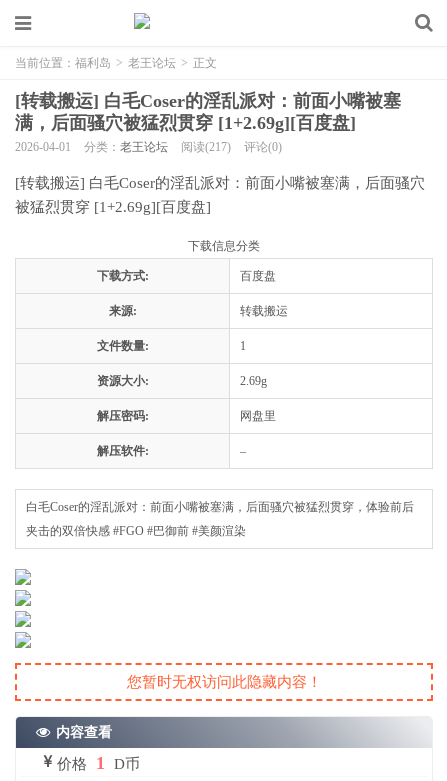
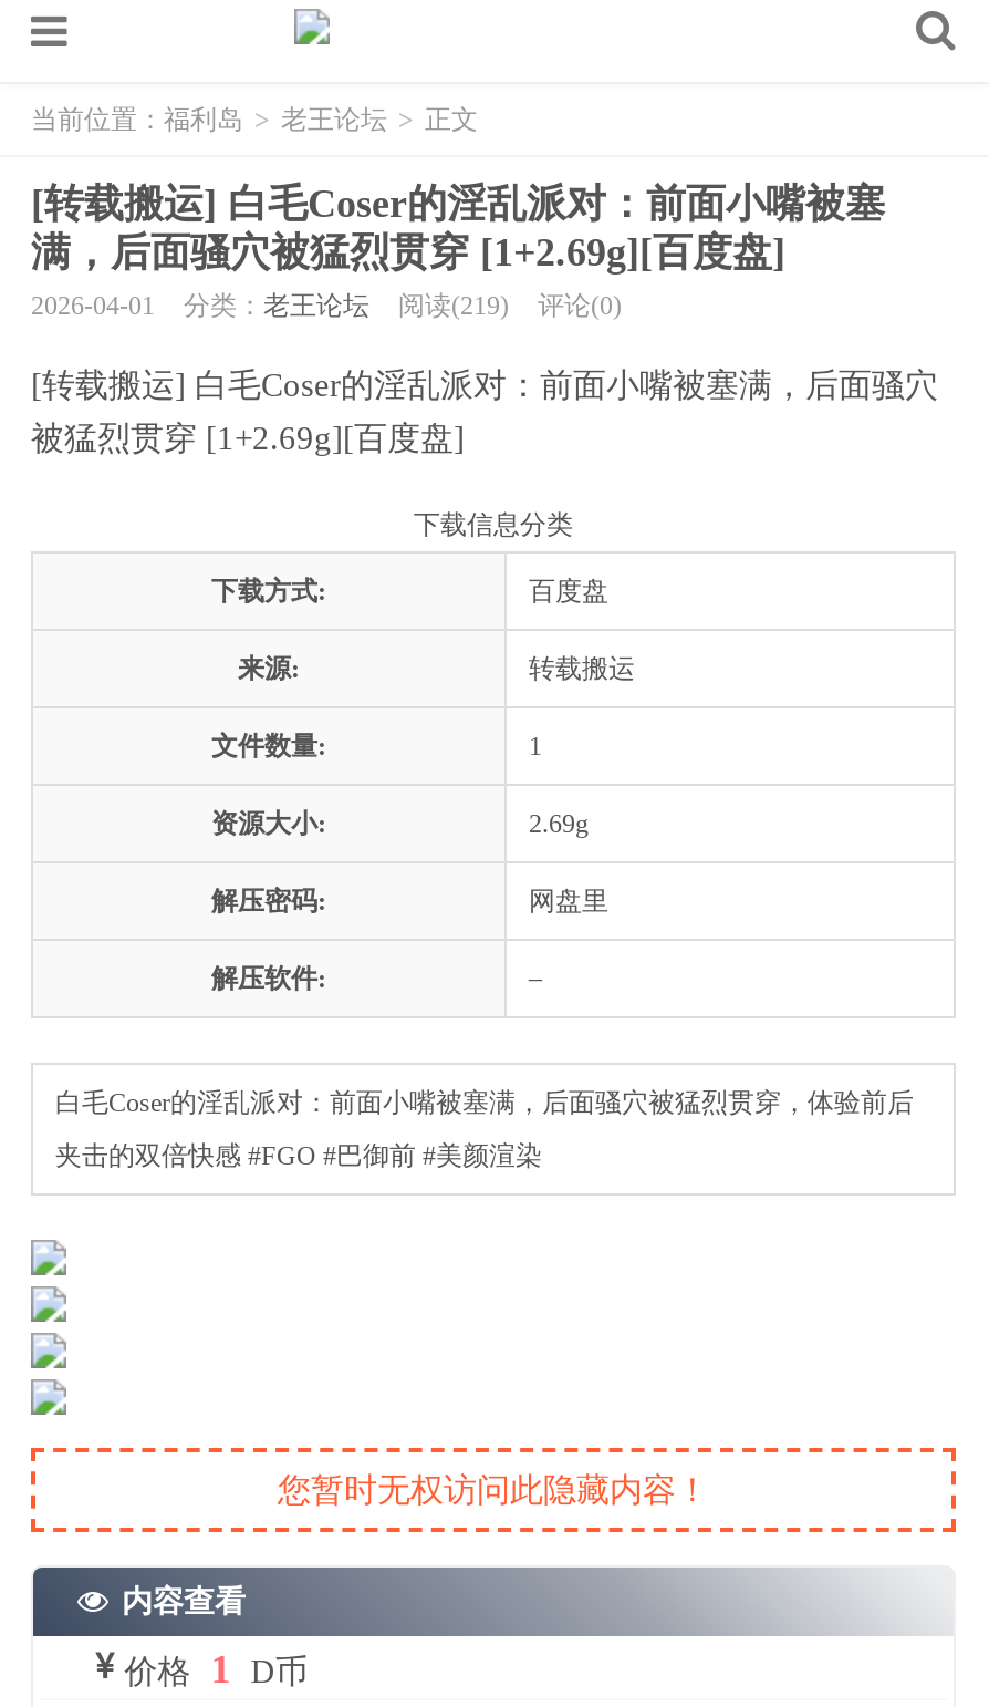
- 2026-04-01 分类：老王论坛 阅读(217) 评论(0)
+ 2026-04-01 分类：老王论坛 阅读(219) 评论(0)
